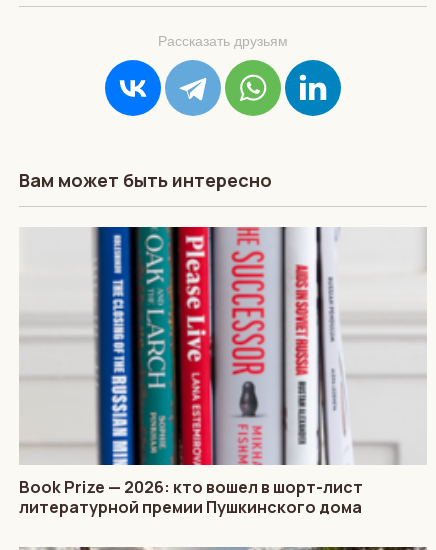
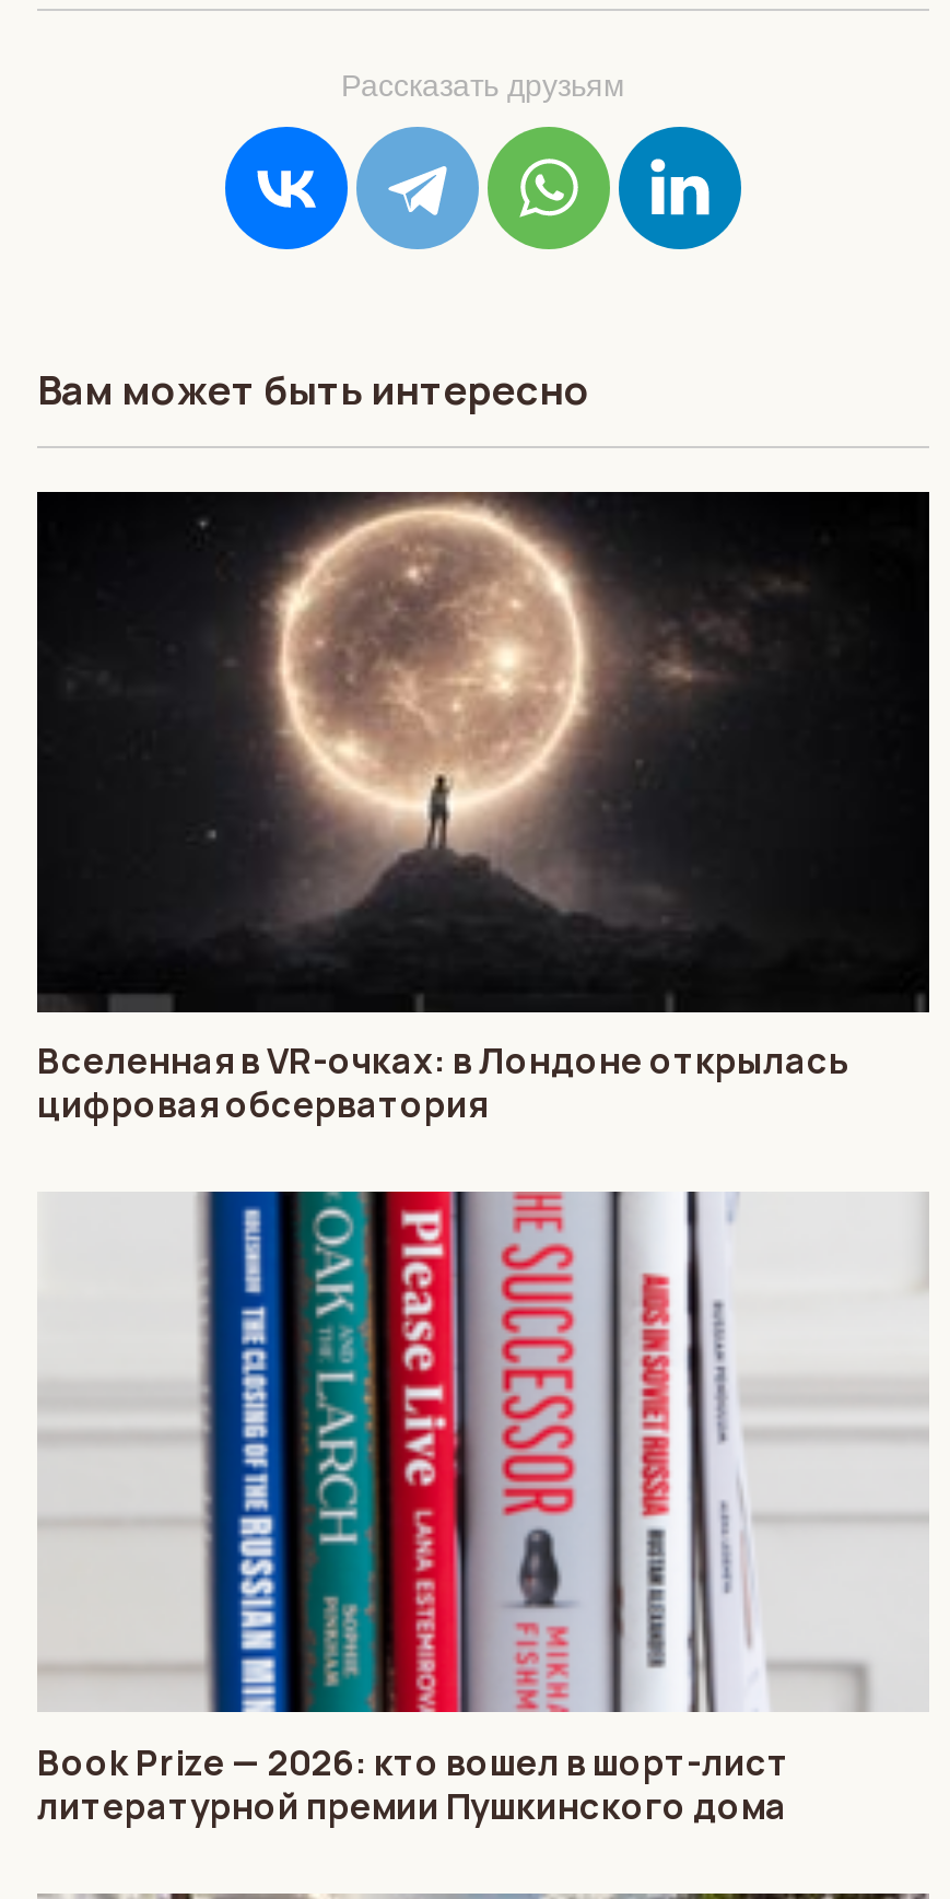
+ [image]
+ Вселенная в VR-очках: в Лондоне открылась
+ цифровая обсерватория
